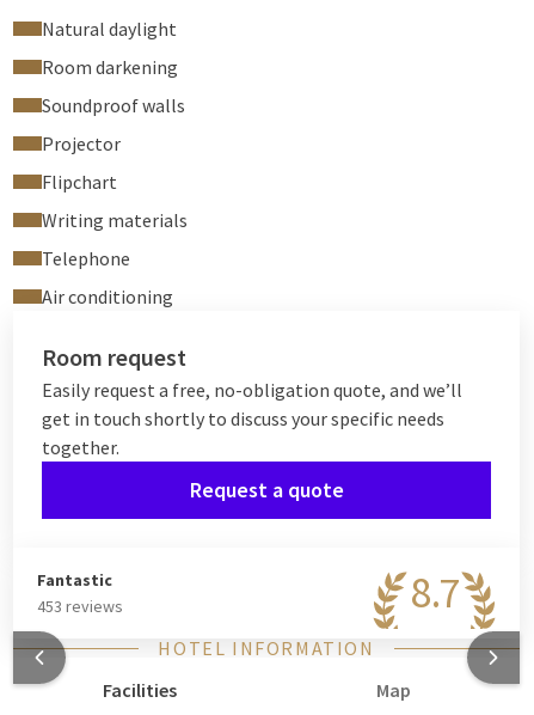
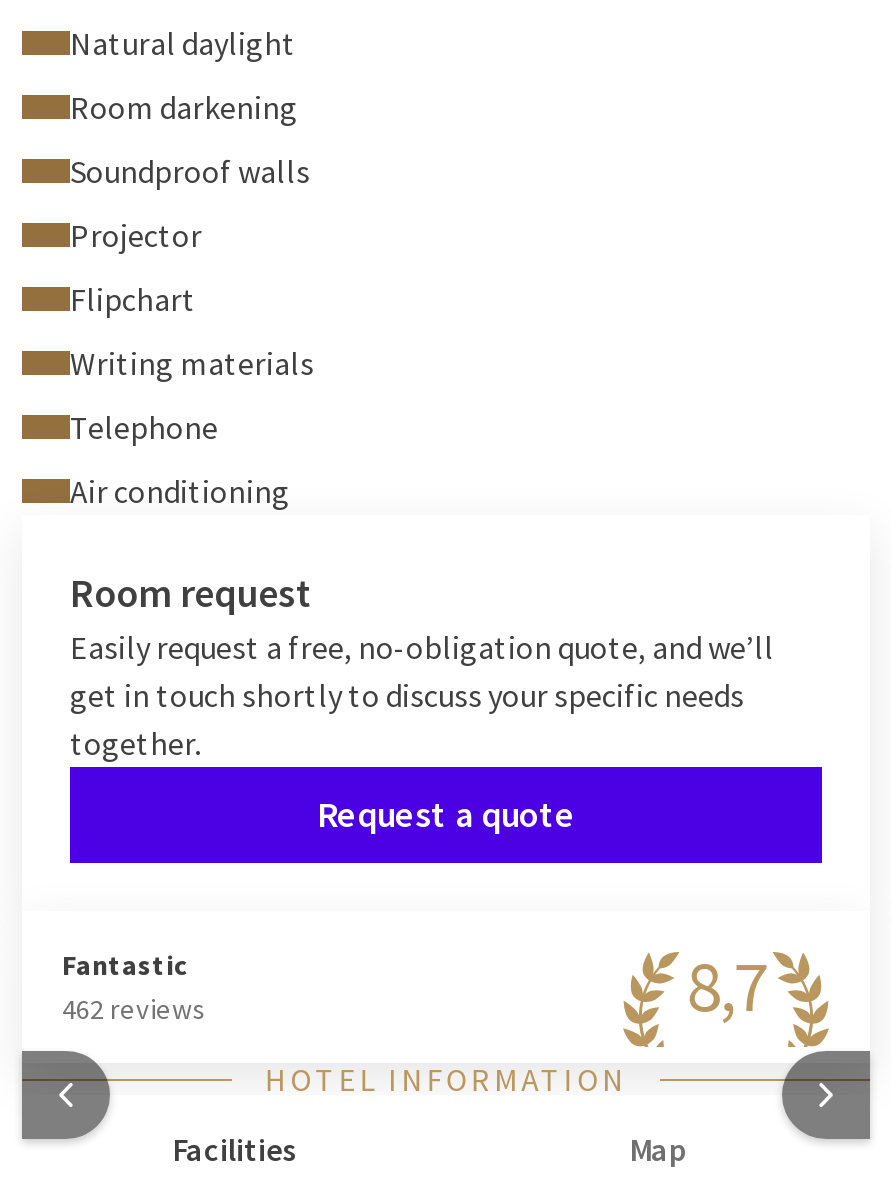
- 8.7
+ 8,7

- 453 reviews
+ 462 reviews
